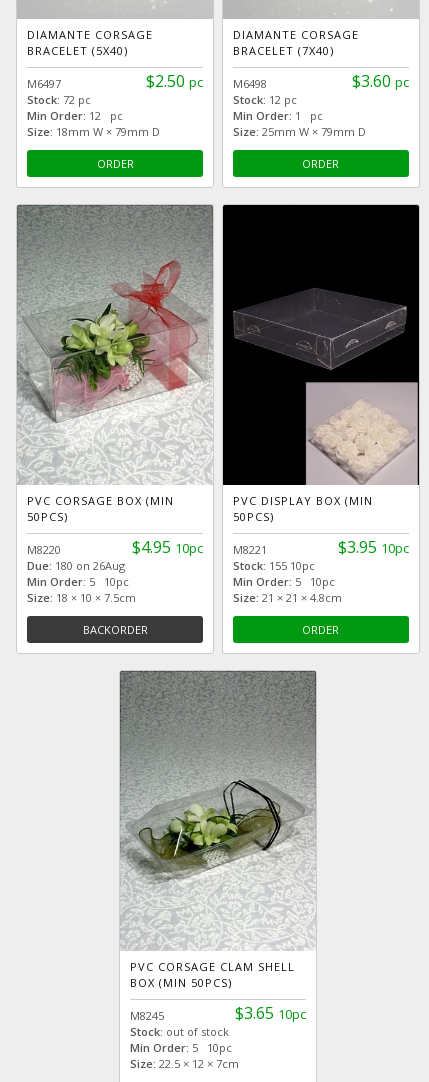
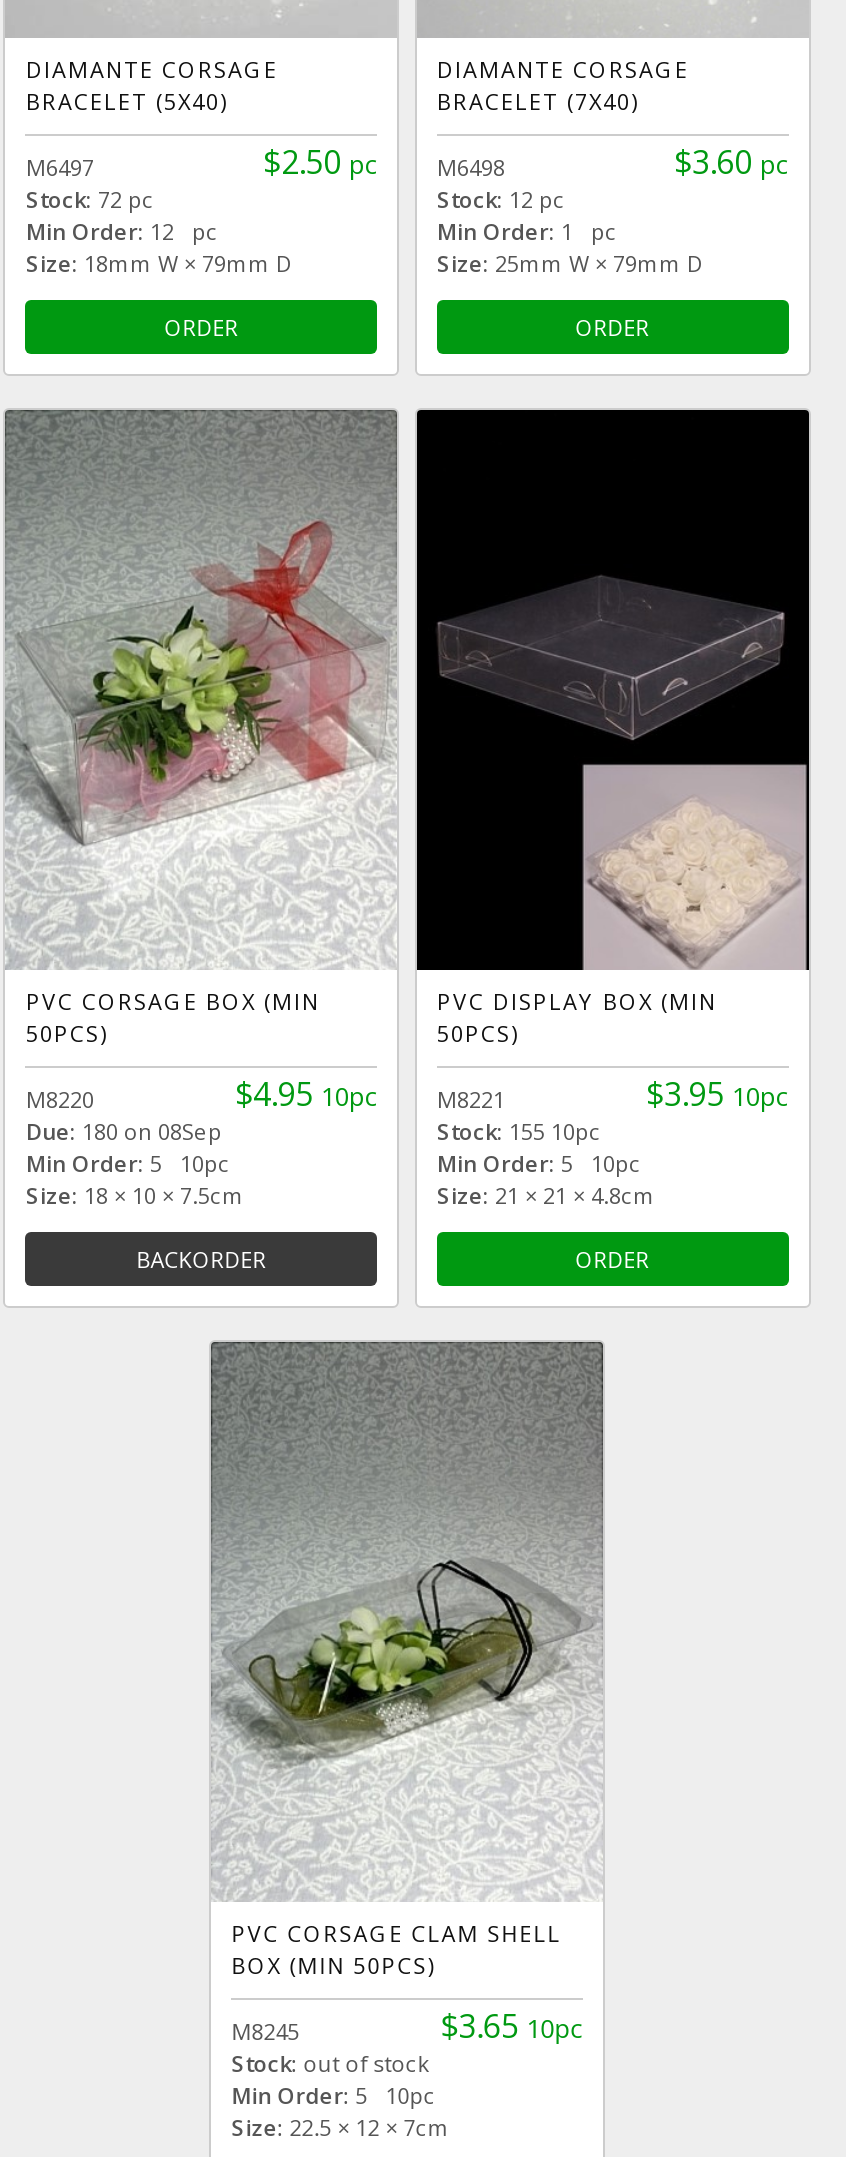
- Due: 180 on 26Aug
+ Due: 180 on 08Sep
